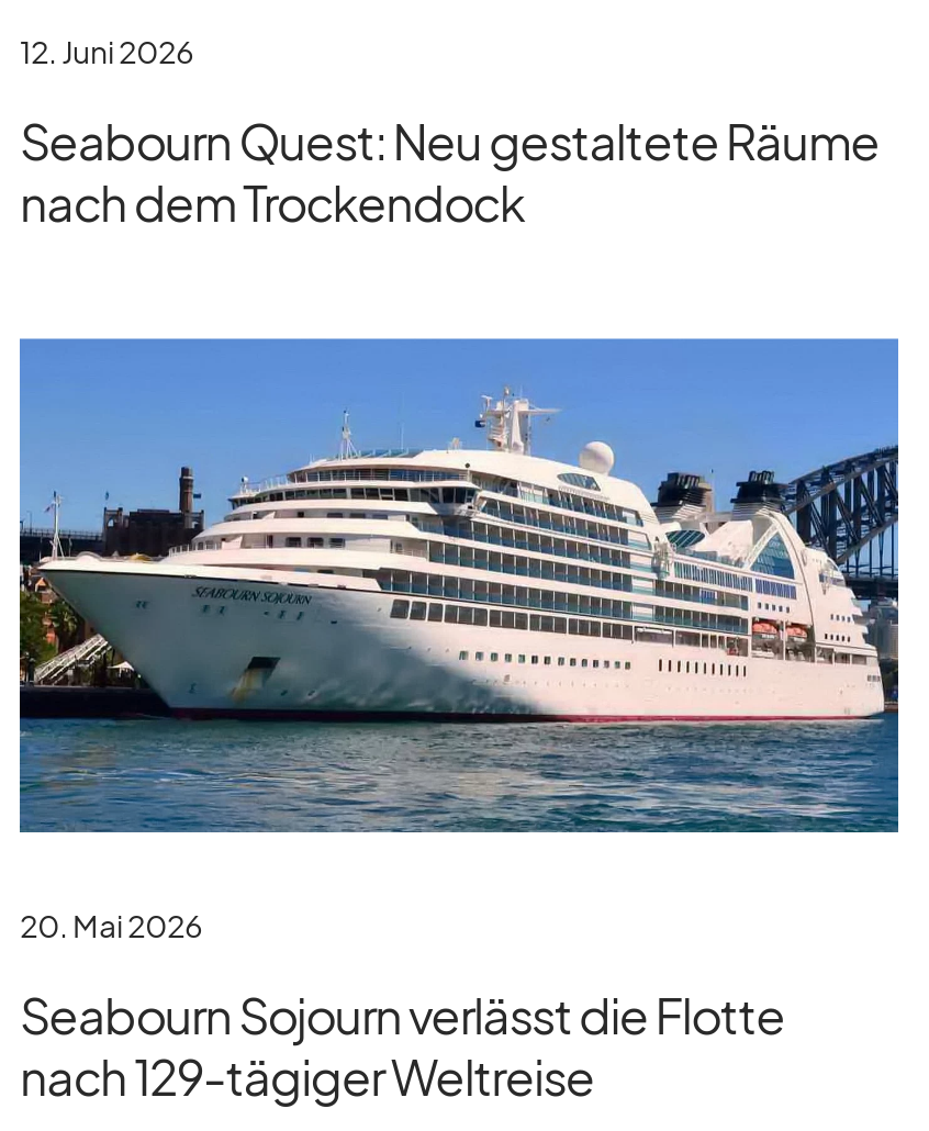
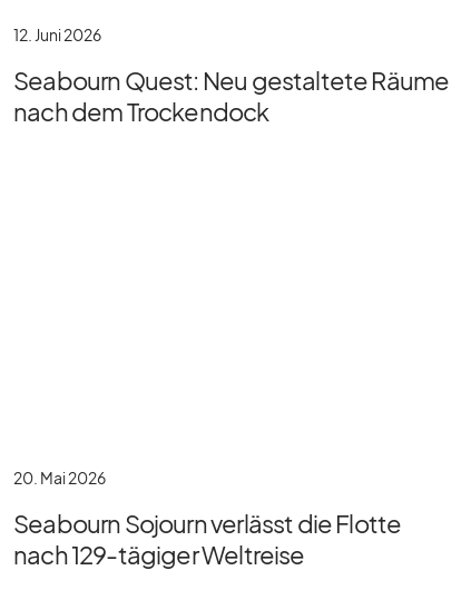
- [image]
